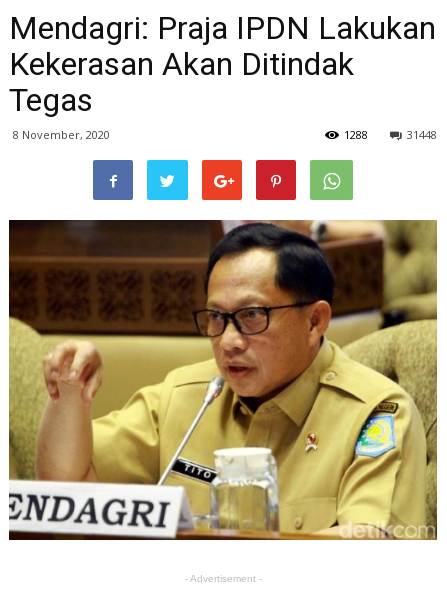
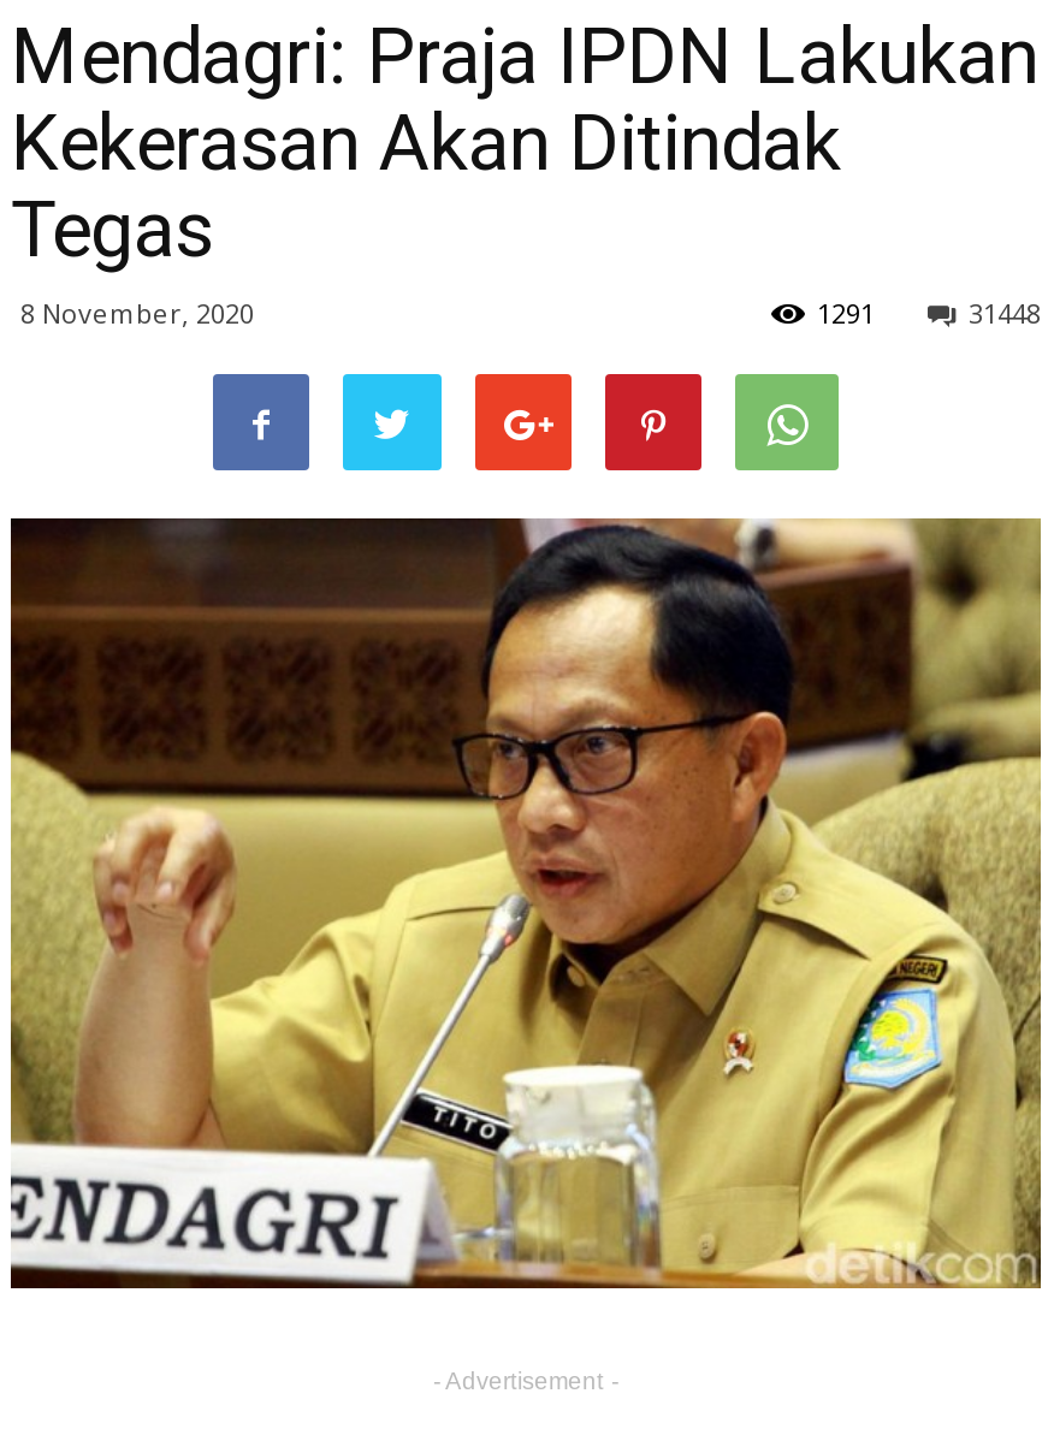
- 1288
+ 1291
